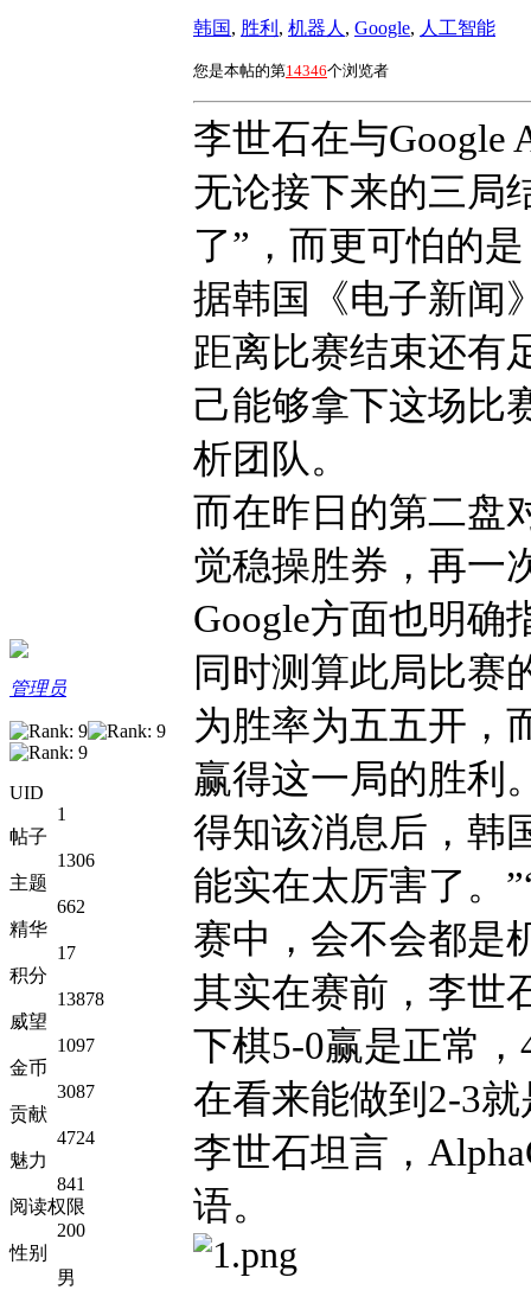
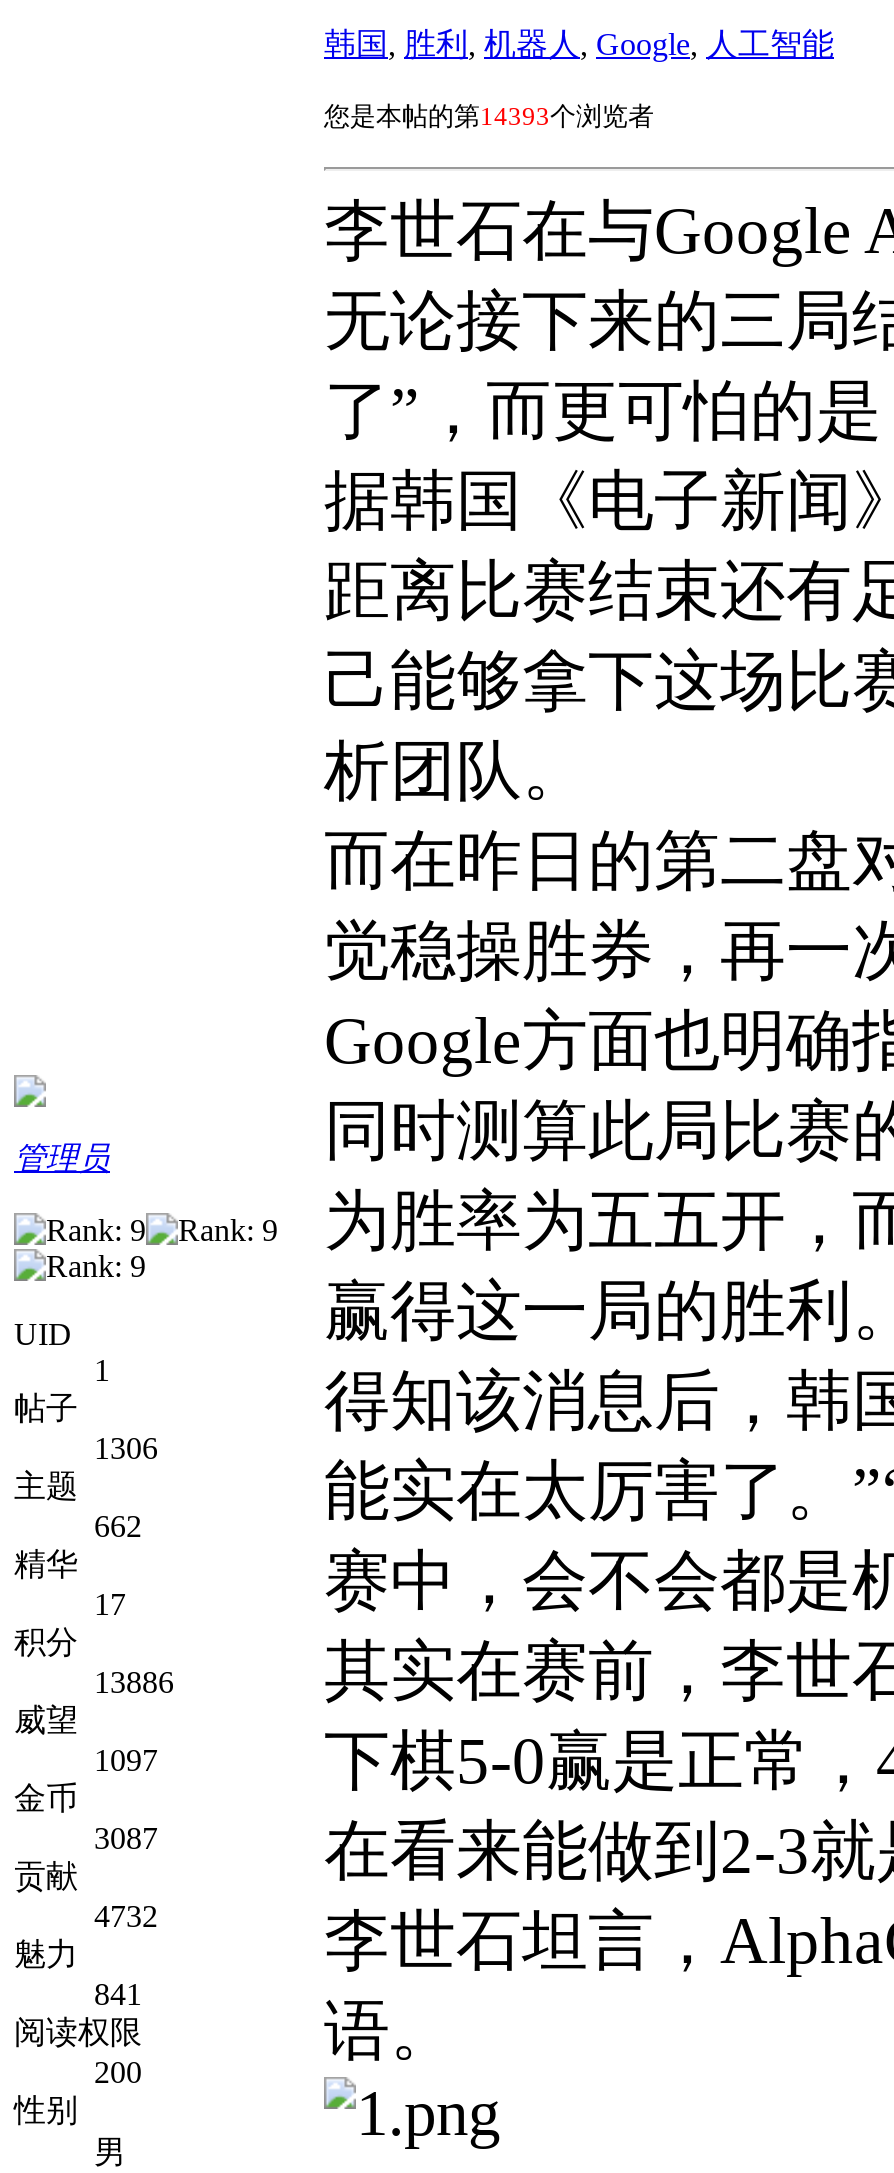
- 您是本帖的第14346个浏览者
+ 您是本帖的第14393个浏览者

- 13878
+ 13886

- 4724
+ 4732
